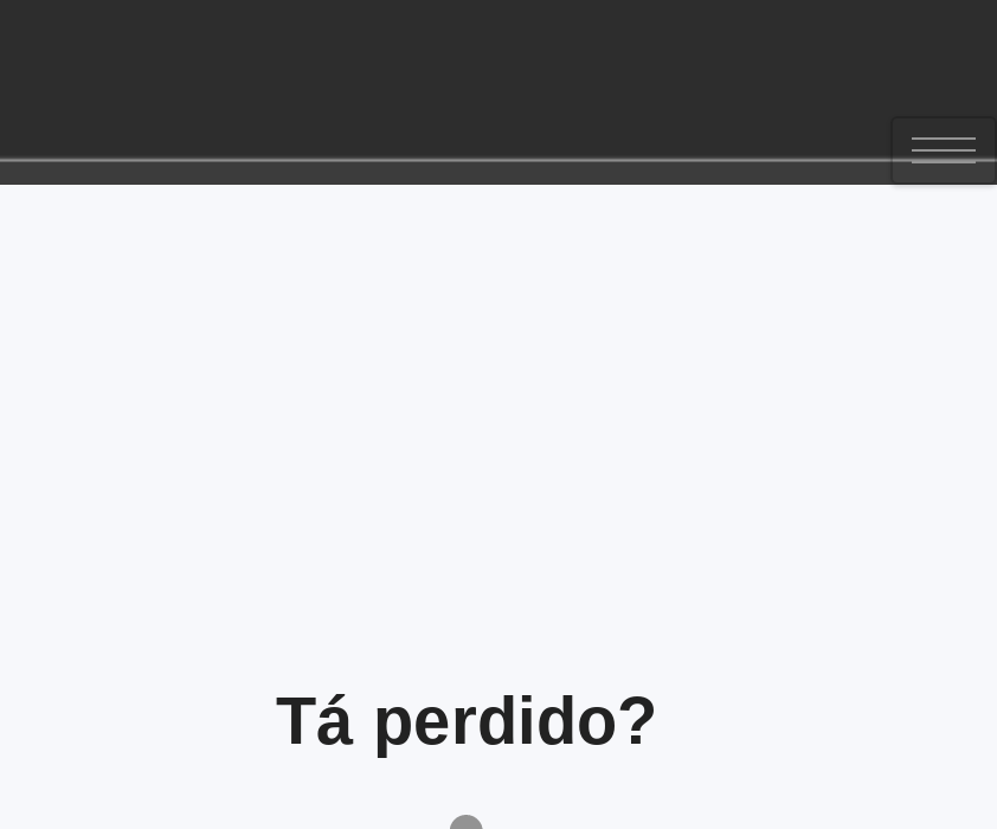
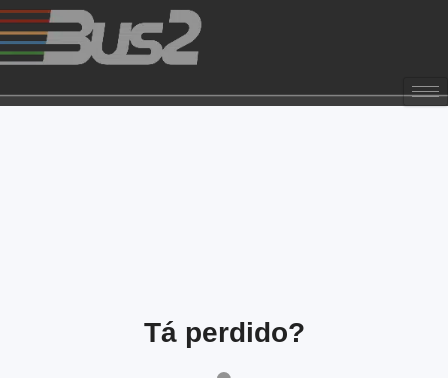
+ [image]
